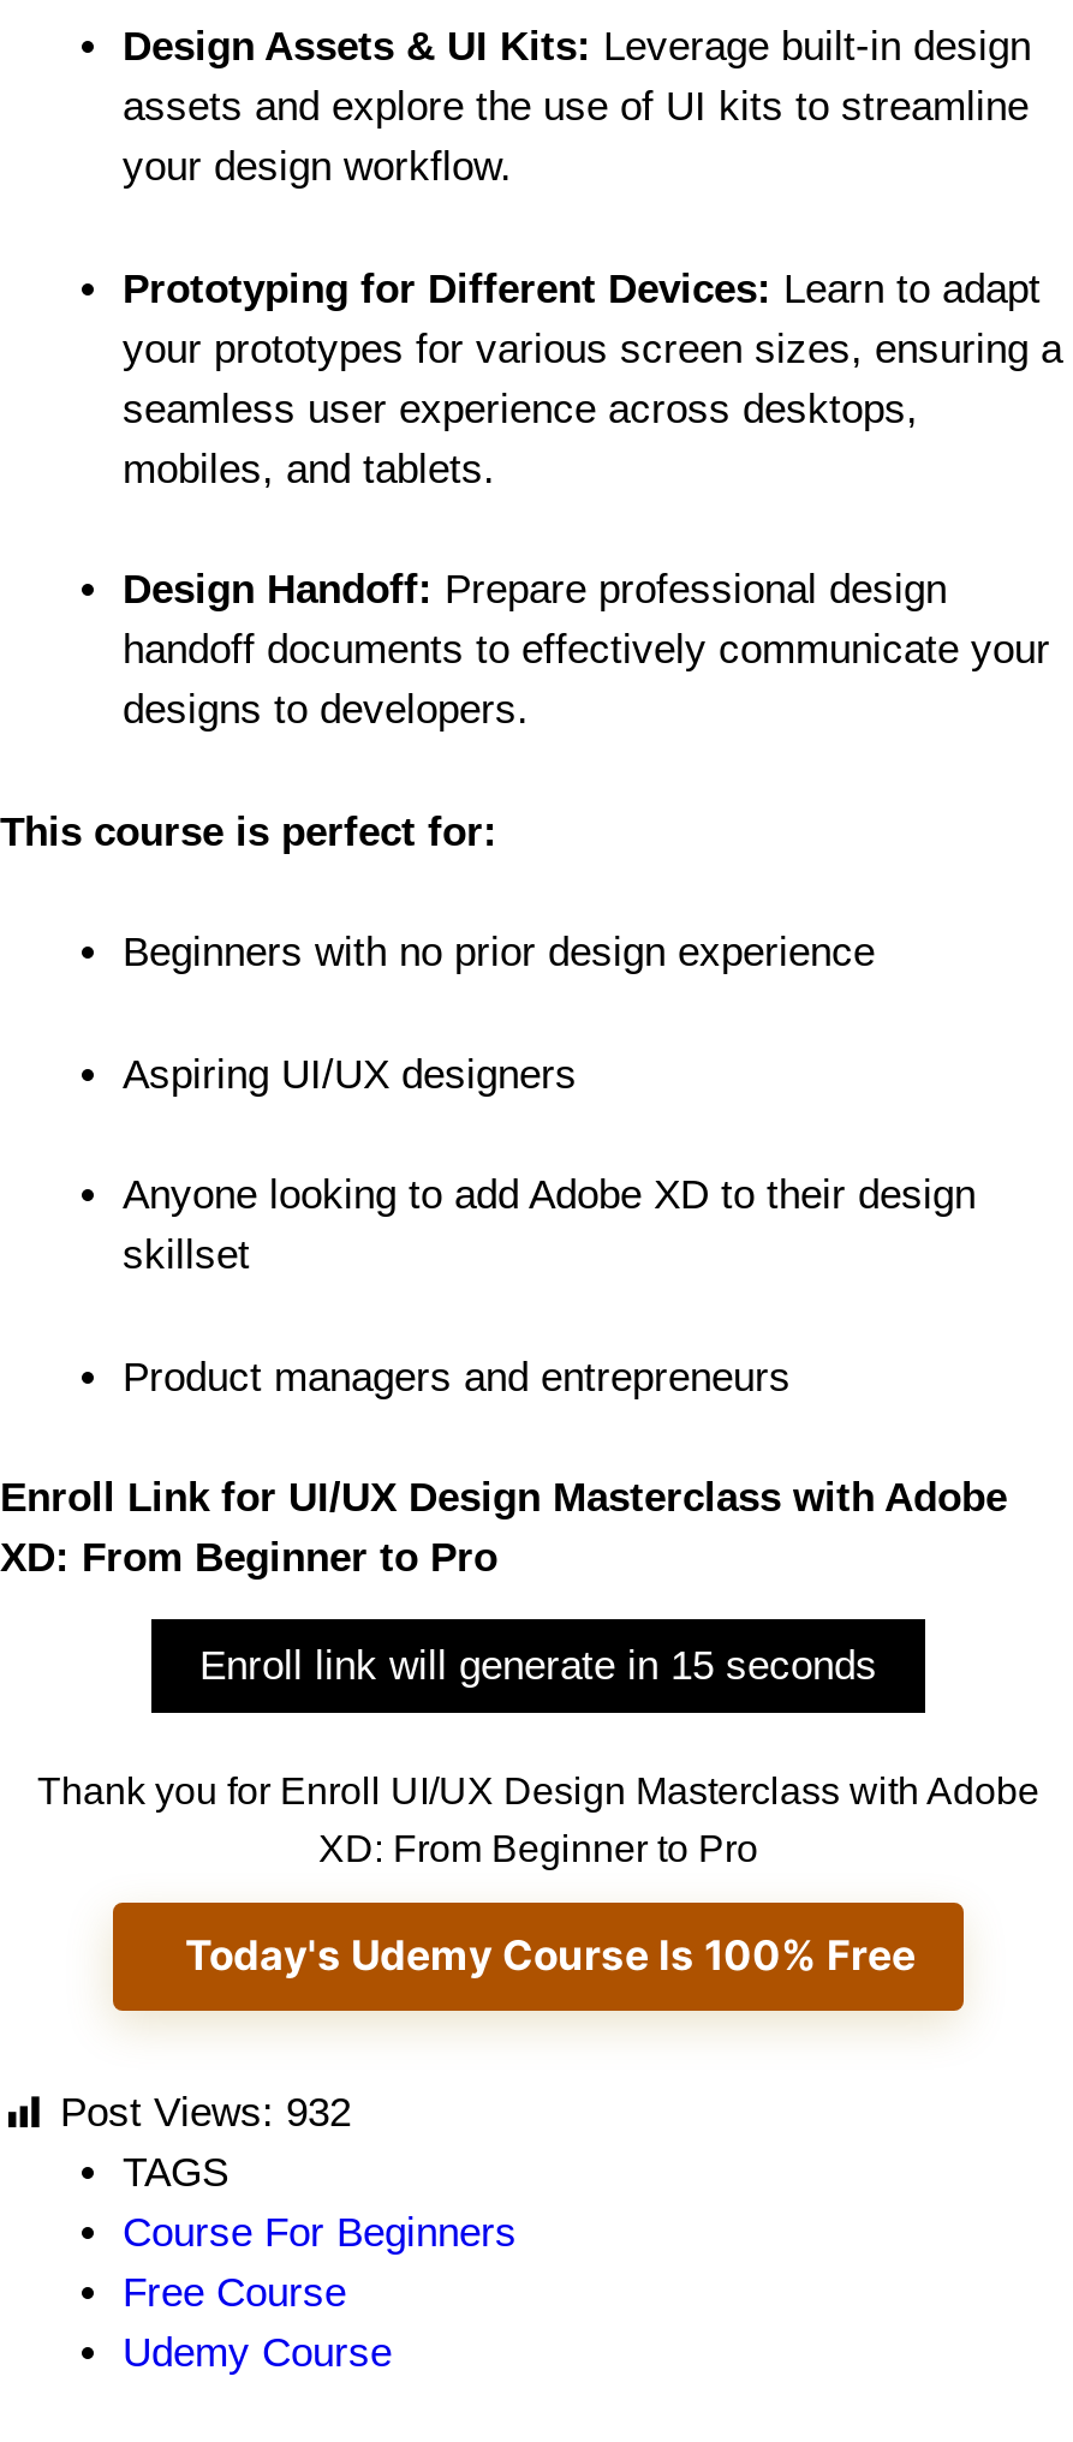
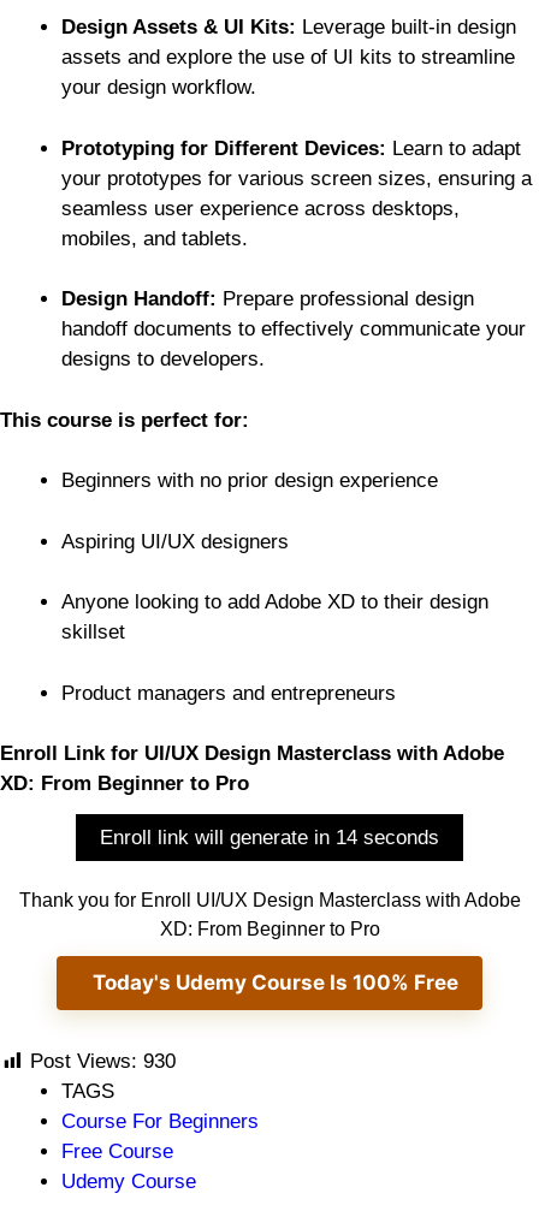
- Post Views: 932
+ Post Views: 930
